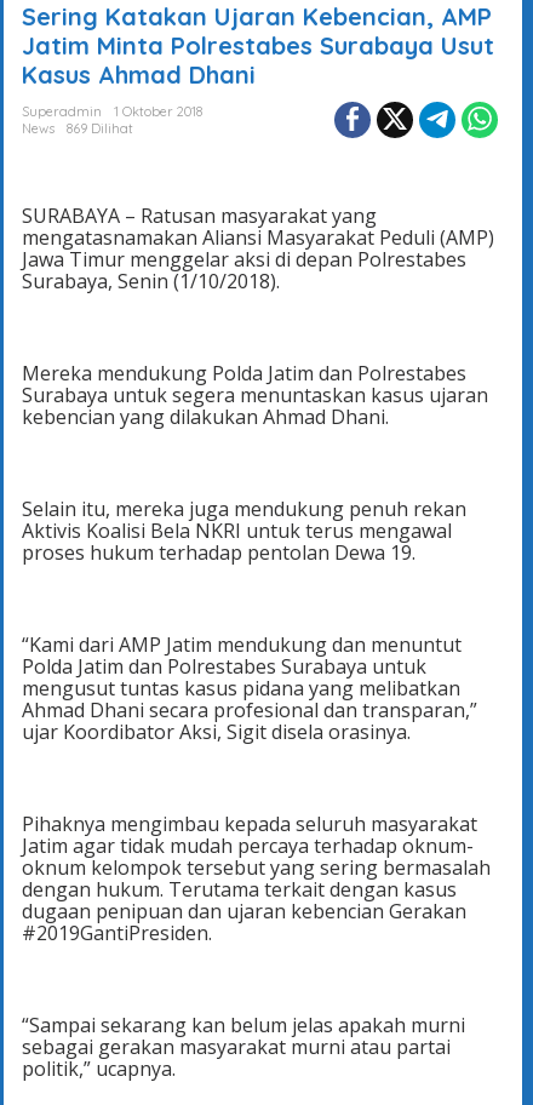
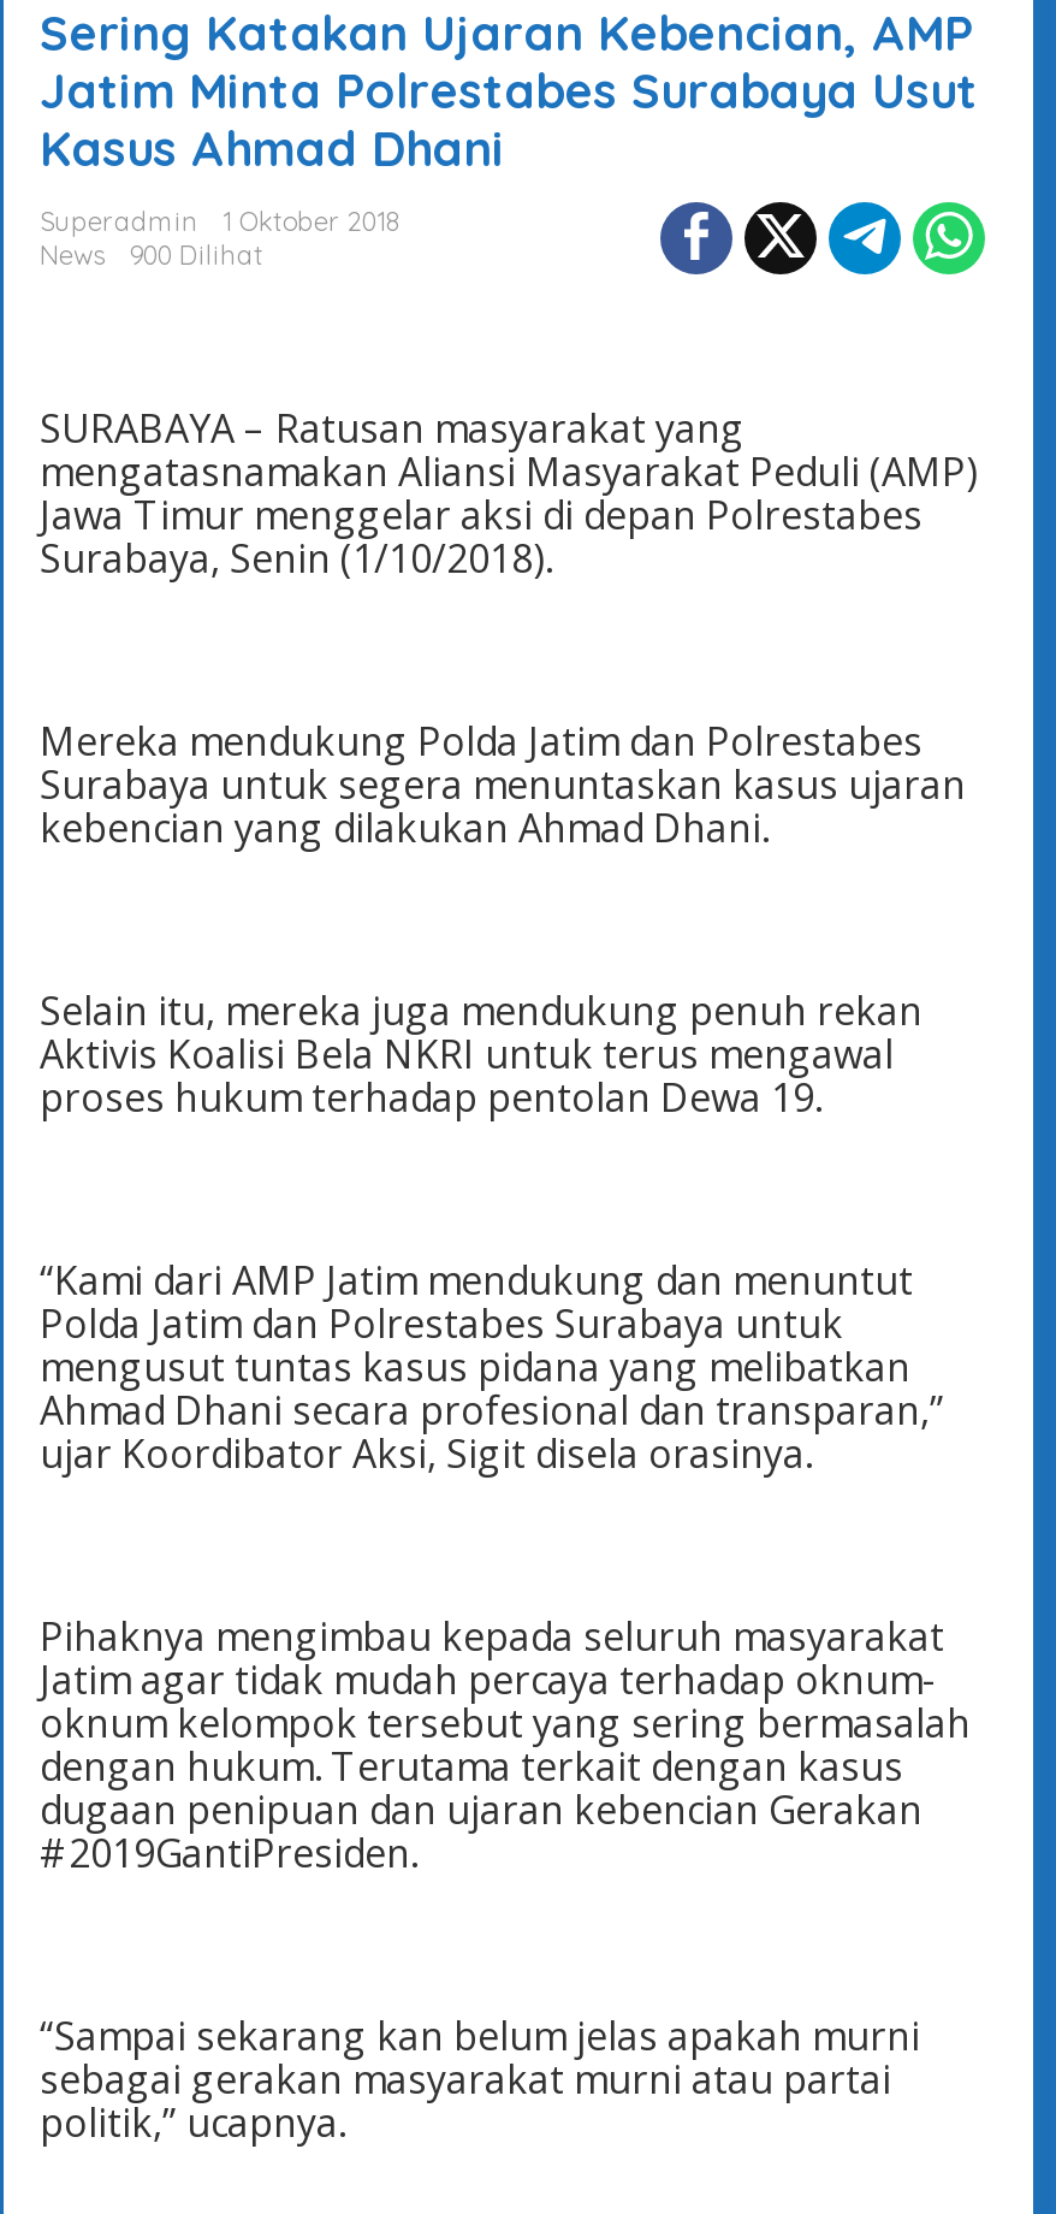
- News 869 Dilihat
+ News 900 Dilihat
